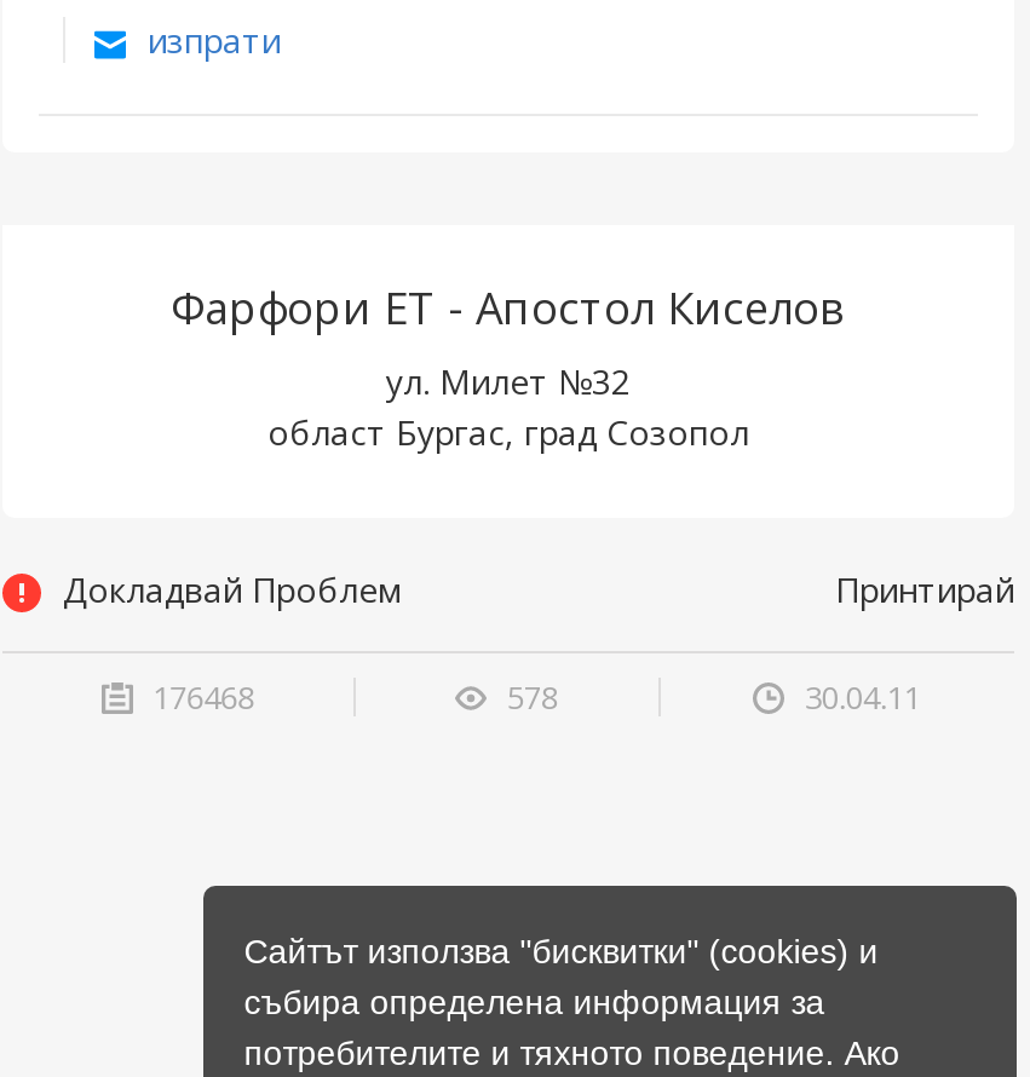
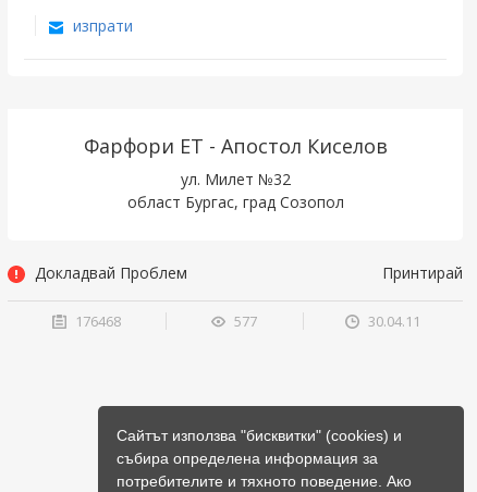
- 578
+ 577
